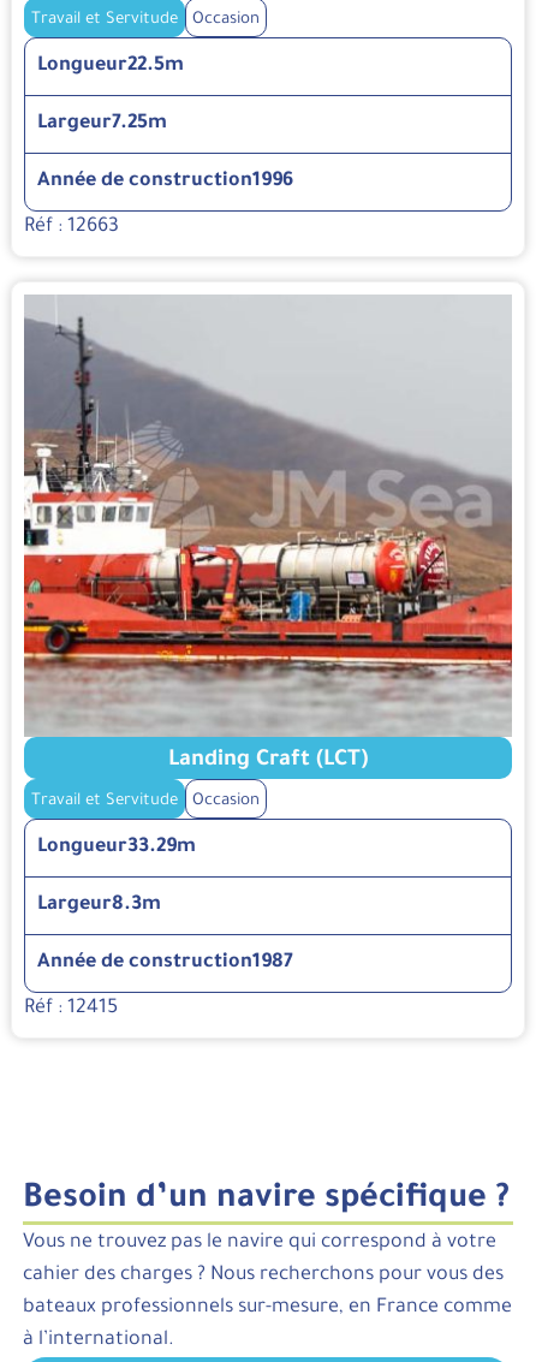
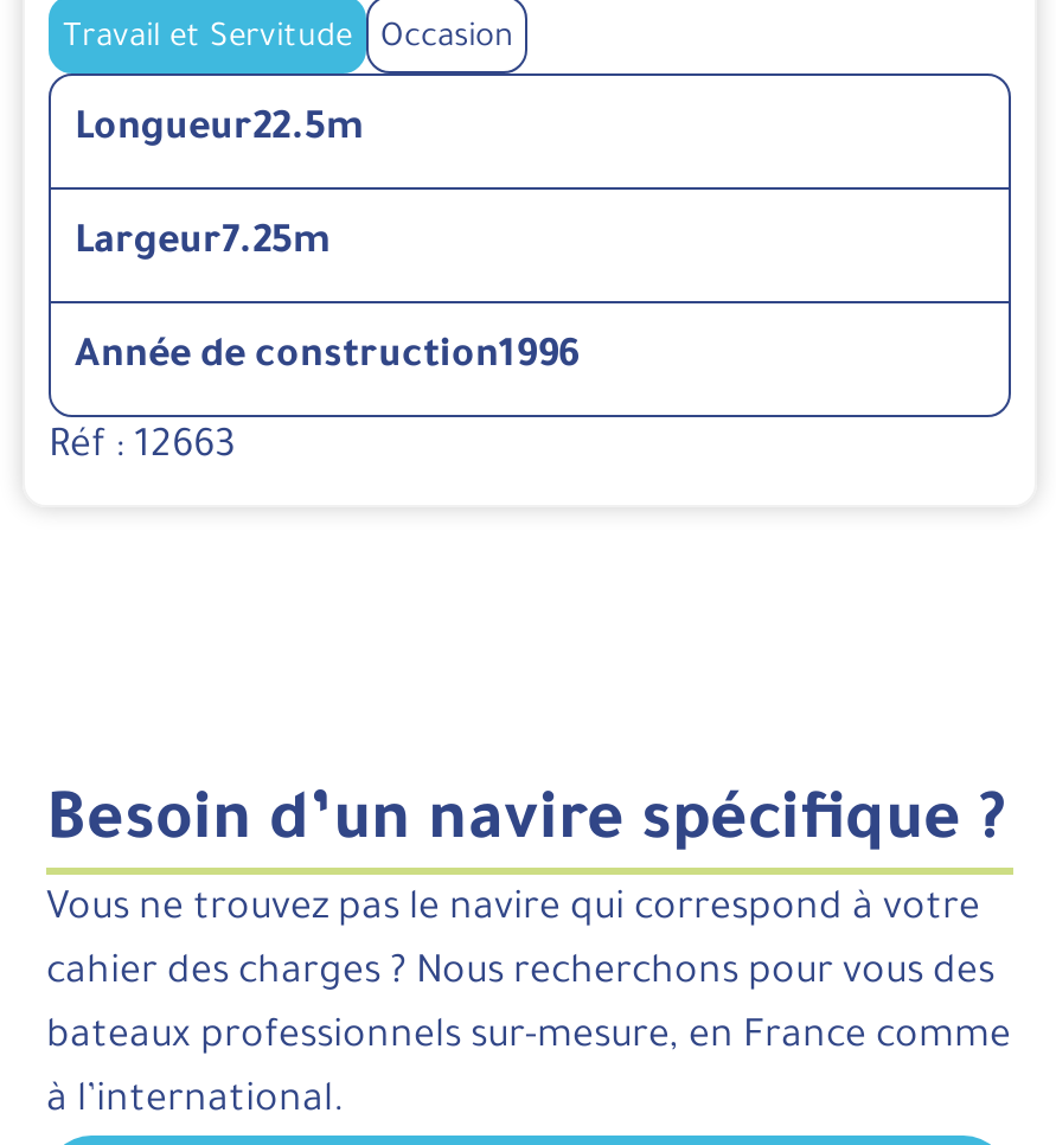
- [image]
- Landing Craft (LCT)
- Travail et Servitude
- Occasion
- Longueur33.29m
- Largeur8.3m
- Année de construction1987
- Réf : 12415
